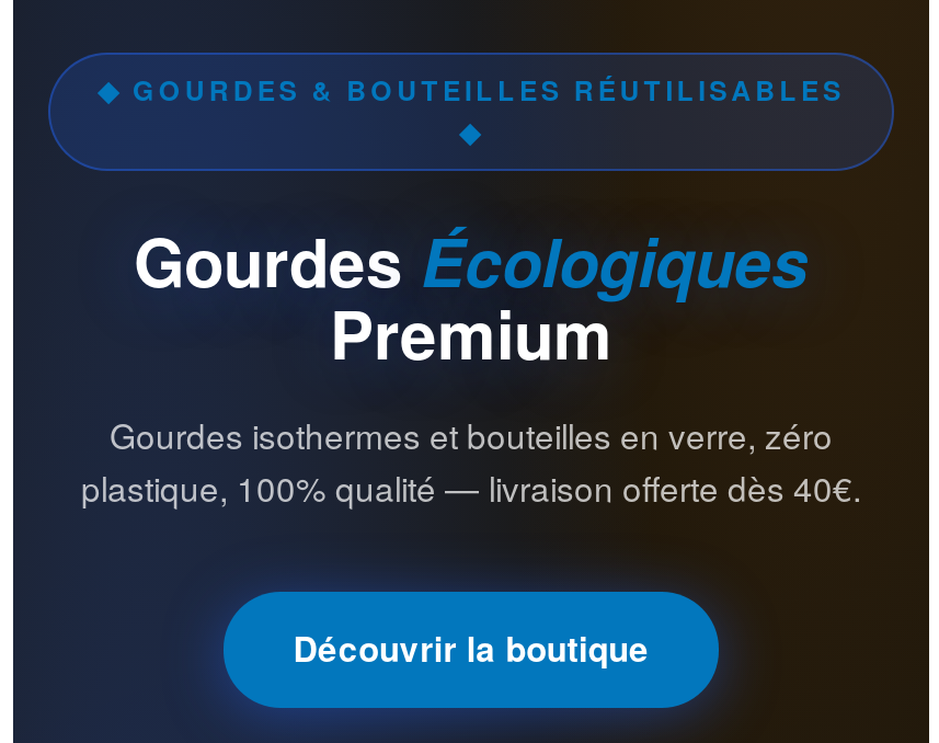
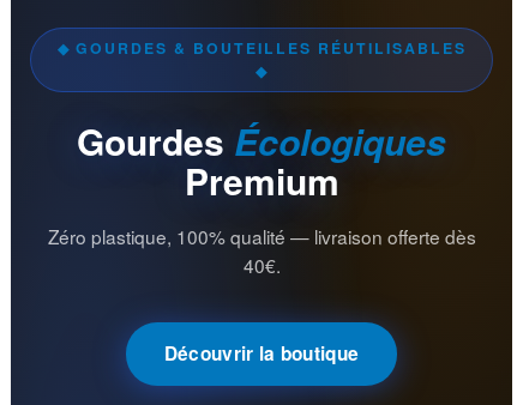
- Gourdes isothermes et bouteilles en verre, zéro
- plastique, 100% qualité — livraison offerte dès 40€.
+ Zéro plastique, 100% qualité — livraison offerte dès
+ 40€.
